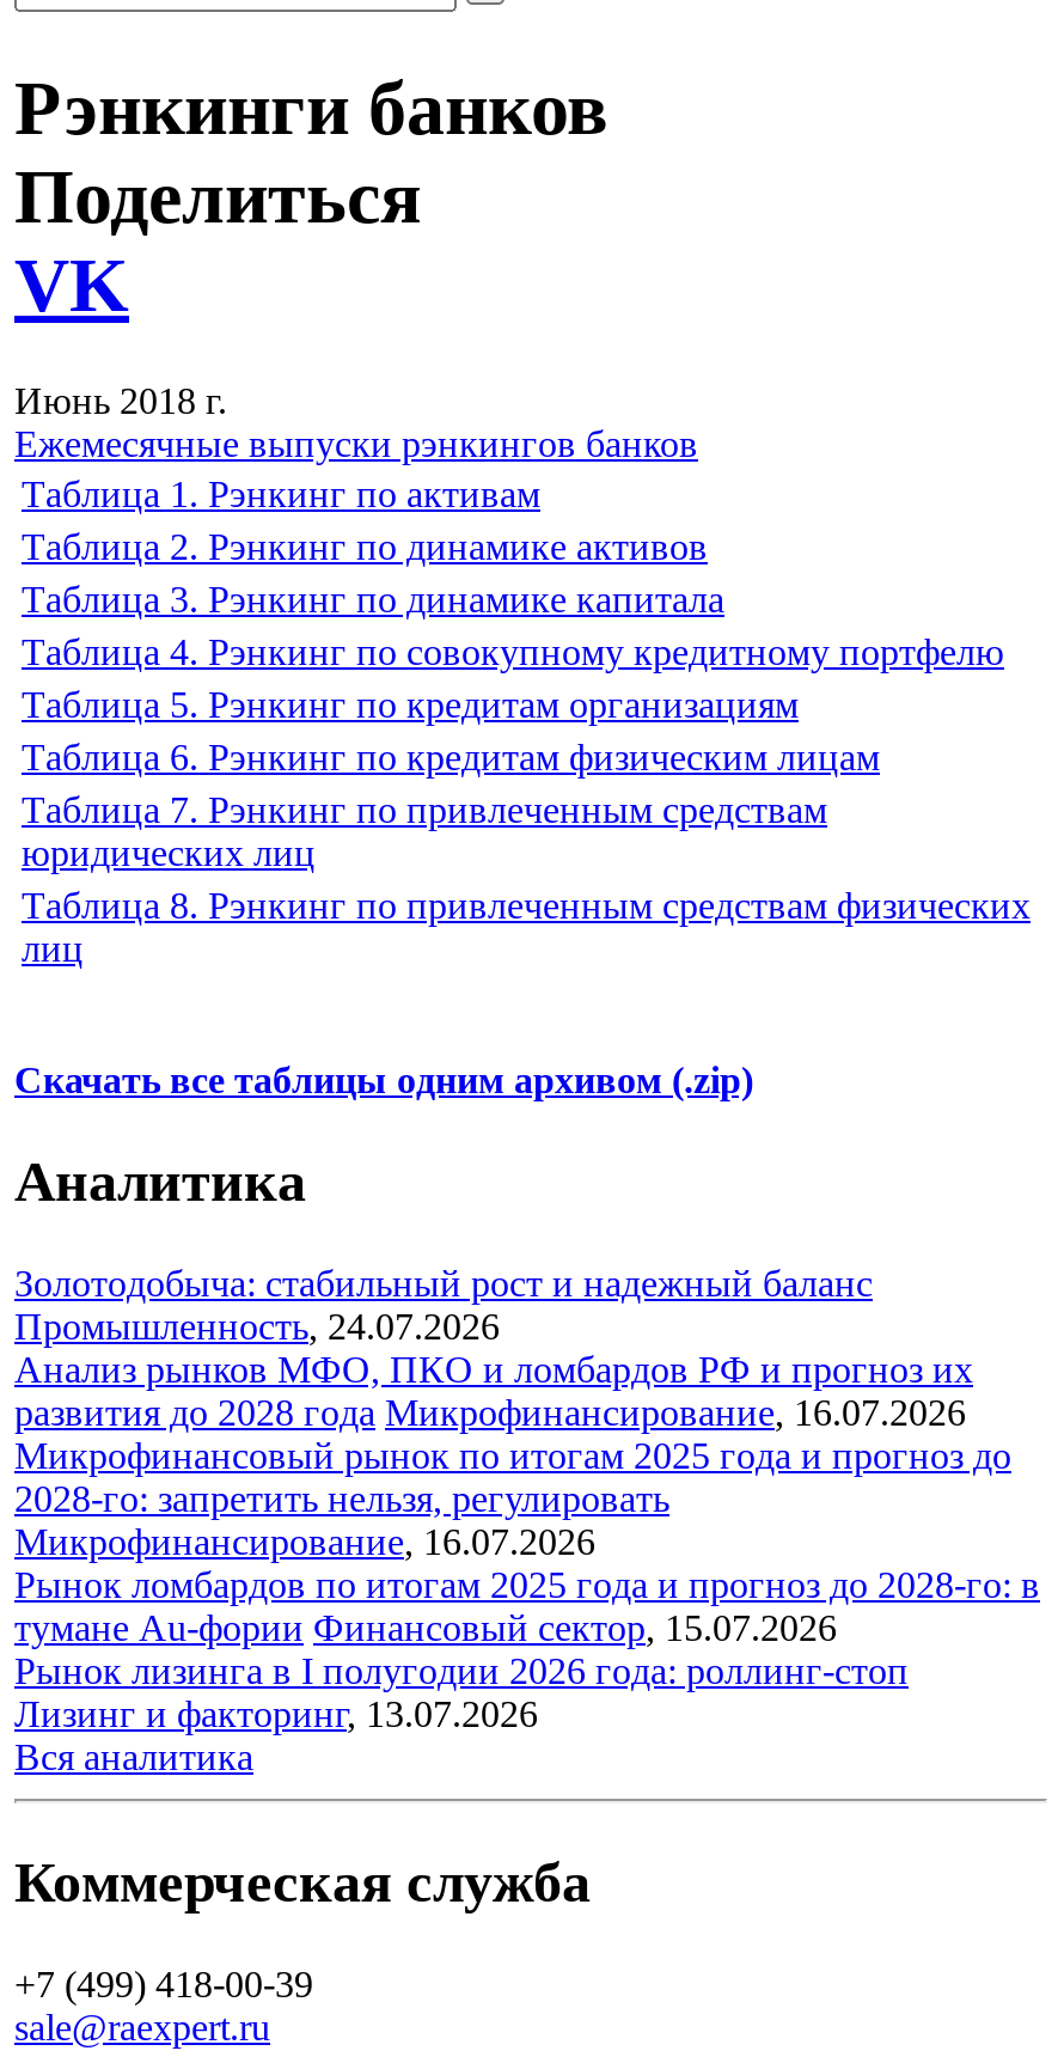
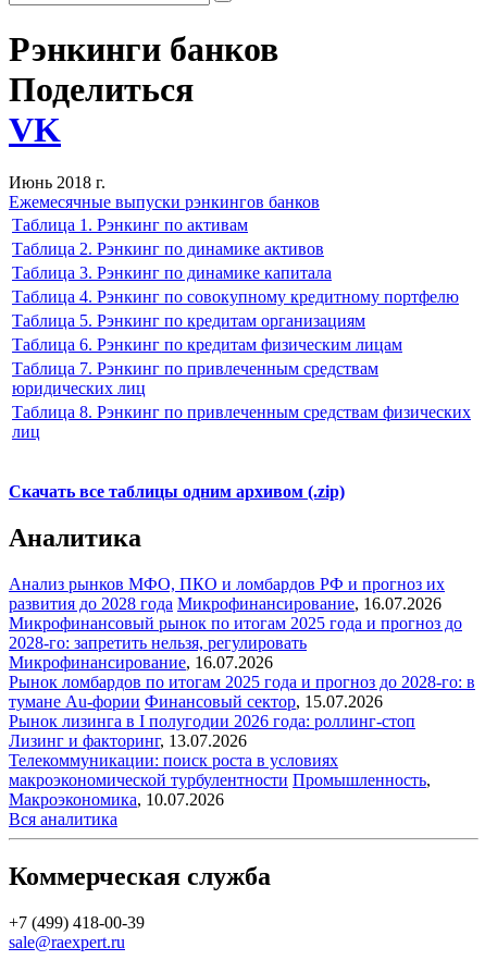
- Золотодобыча: стабильный рост и надежный баланс
- Промышленность, 24.07.2026

moved up: Анализ рынков МФО, ПКО и ломбардов РФ и прогноз их | развития до 2028 года Микрофинансирование, 16.07.2026 | Микрофинансовый рынок по итогам 2025 года и прогноз до | ... | Рынок лизинга в I полугодии 2026 года: роллинг-стоп | Лизинг и факторинг, 13.07.2026

+ Телекоммуникации: поиск роста в условиях
+ макроэкономической турбулентности Промышленность,
+ Макроэкономика, 10.07.2026
